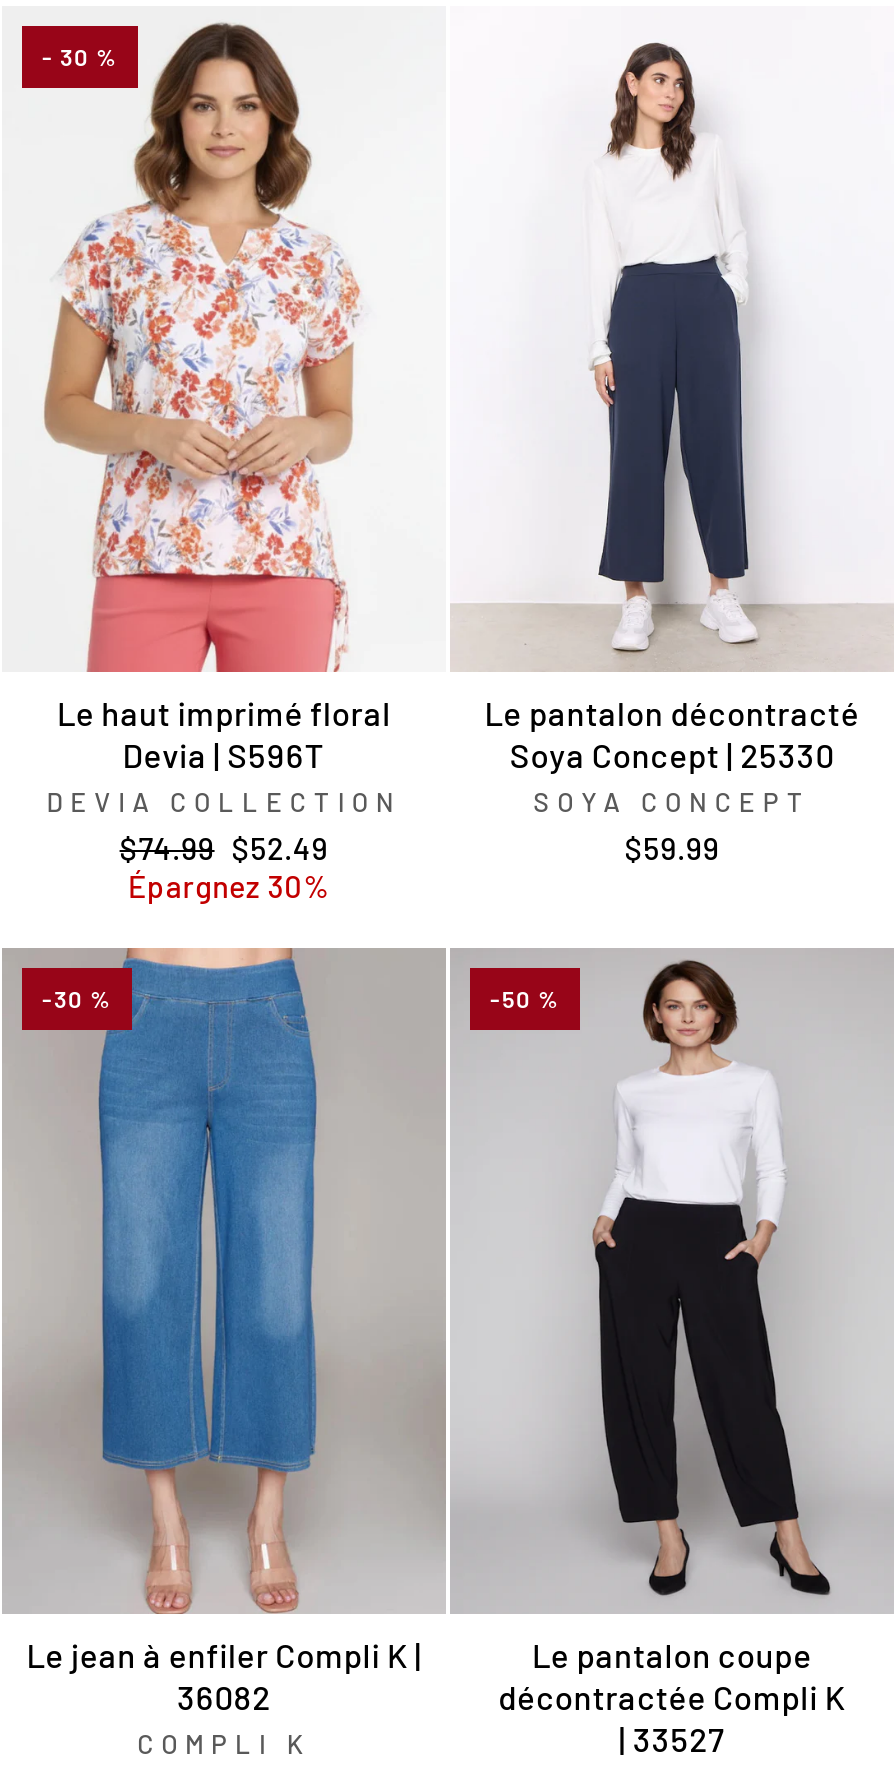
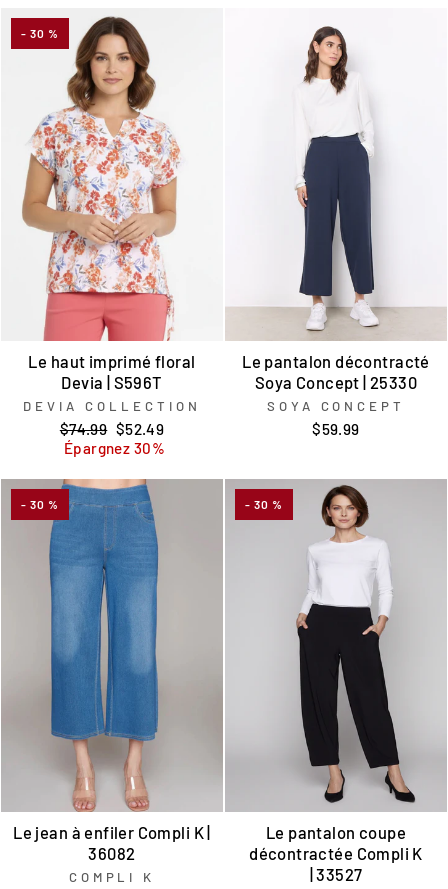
- -30 %
+ - 30 %

- -50 %
+ - 30 %
